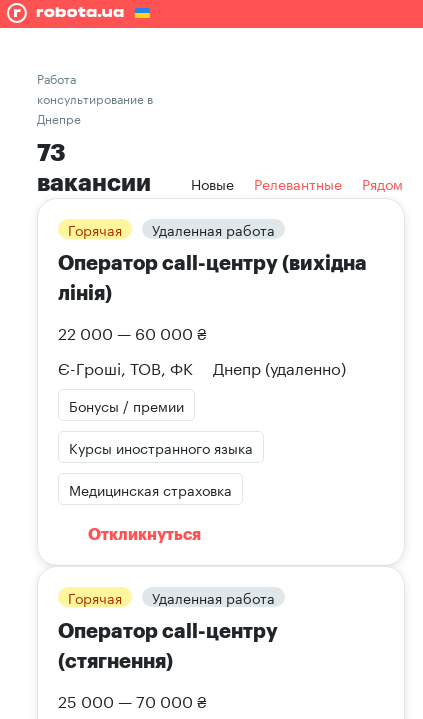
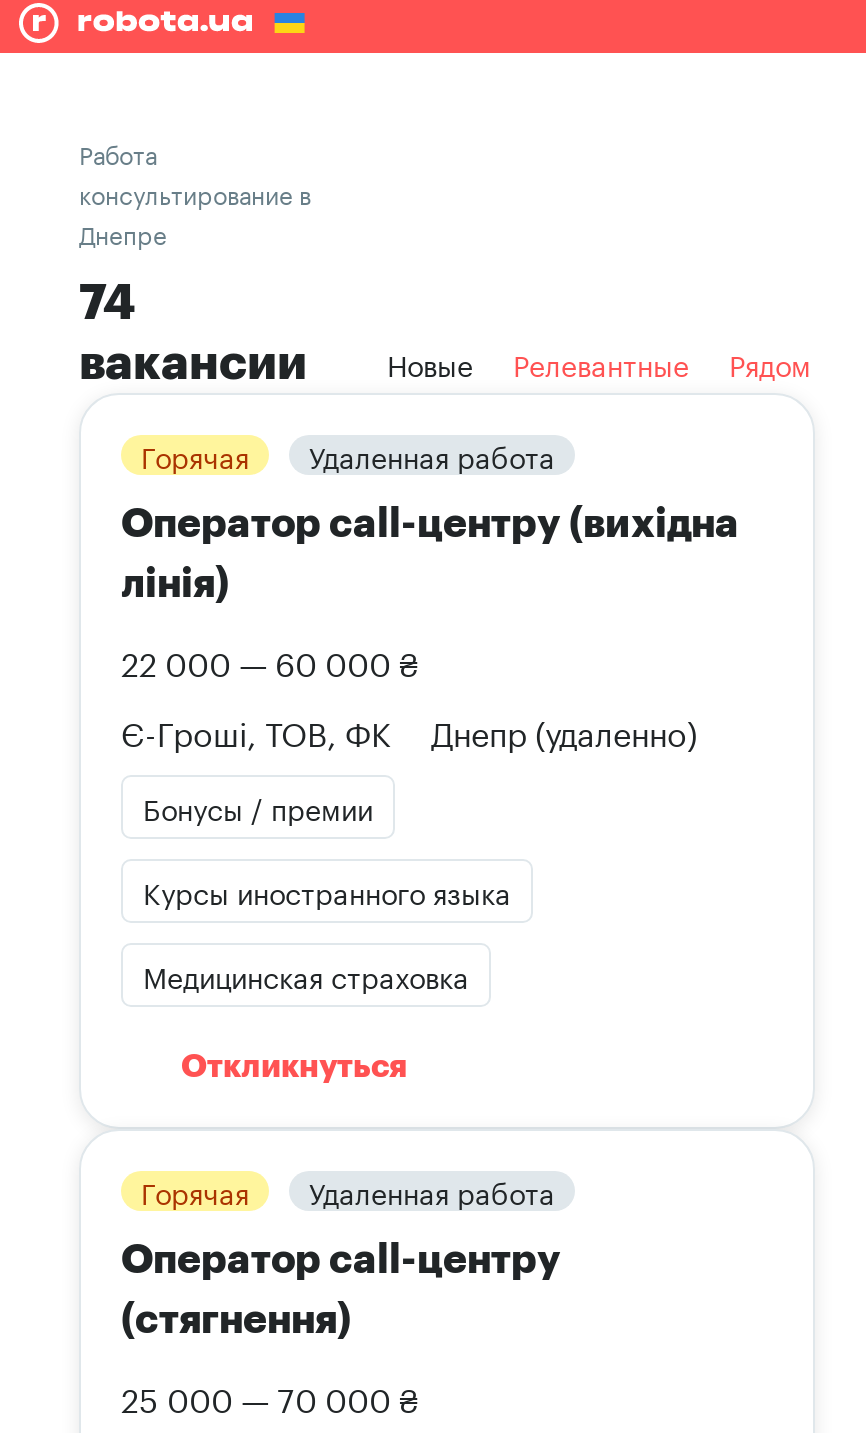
- 73
+ 74
